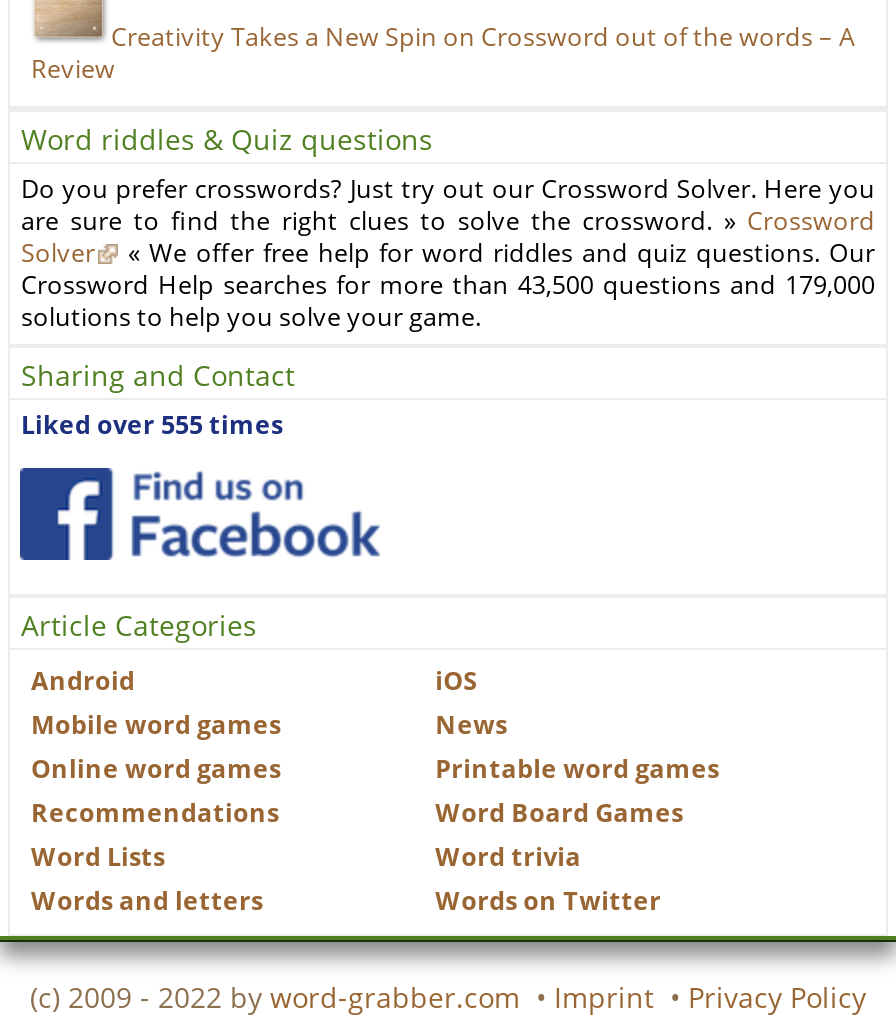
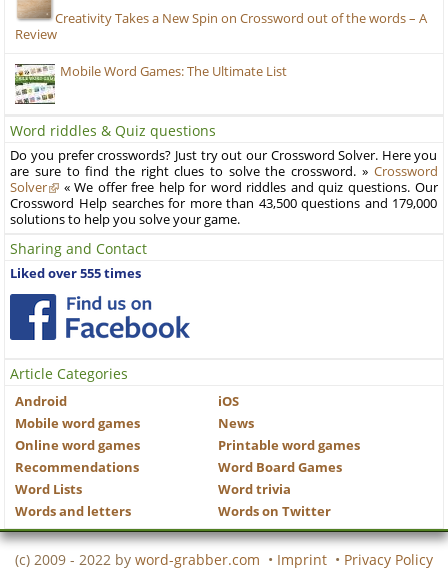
+ [image]
+ Mobile Word Games: The Ultimate List
